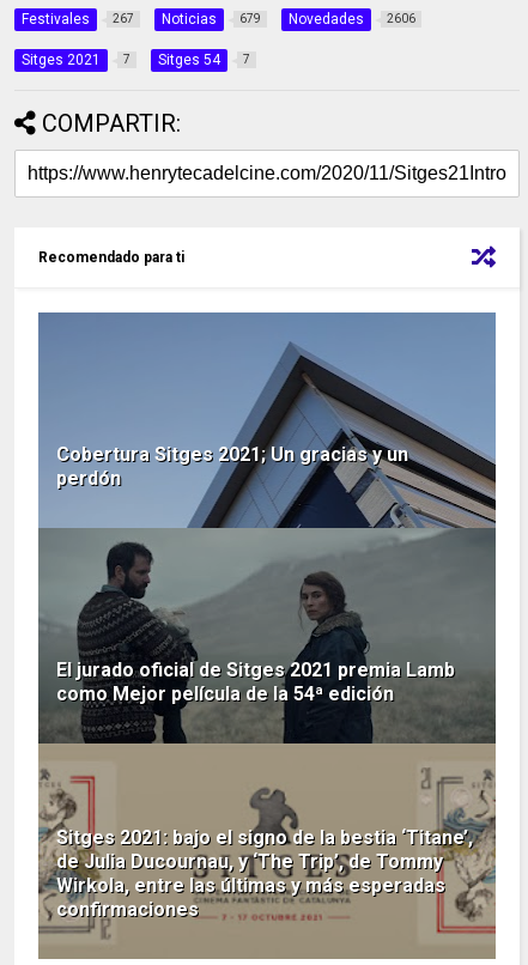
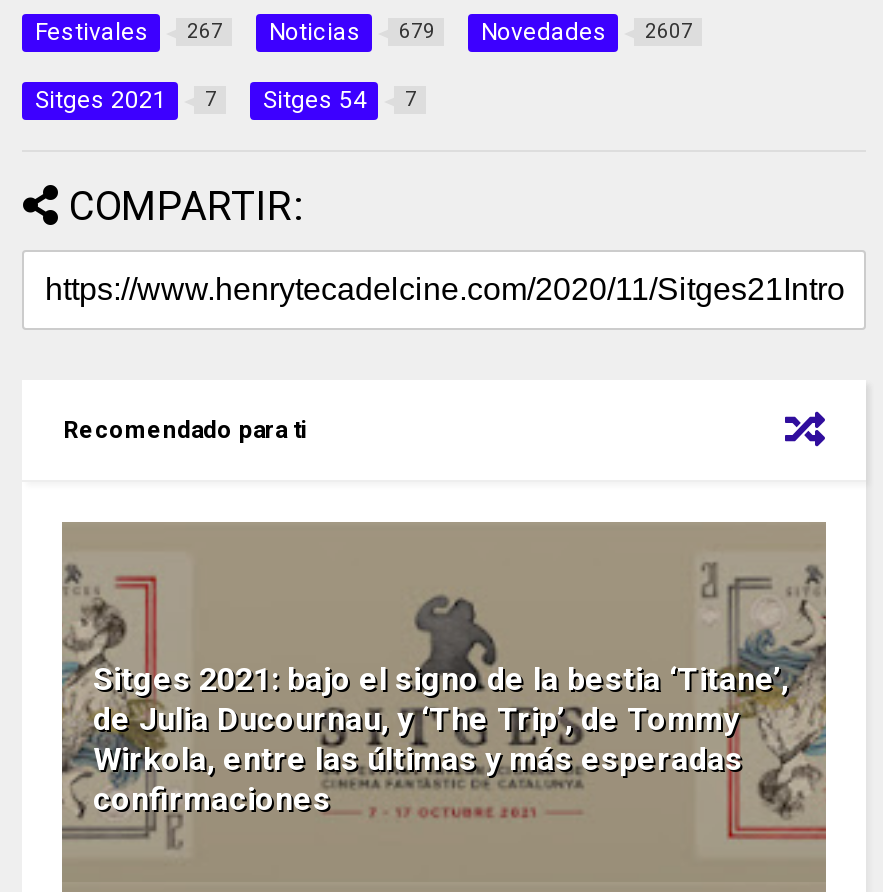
- Novedades 2606
+ Novedades 2607

- [image]
- Cobertura Sitges 2021; Un gracias y un
- perdón

- El jurado oficial de Sitges 2021 premia Lamb
- como Mejor película de la 54ª edición
